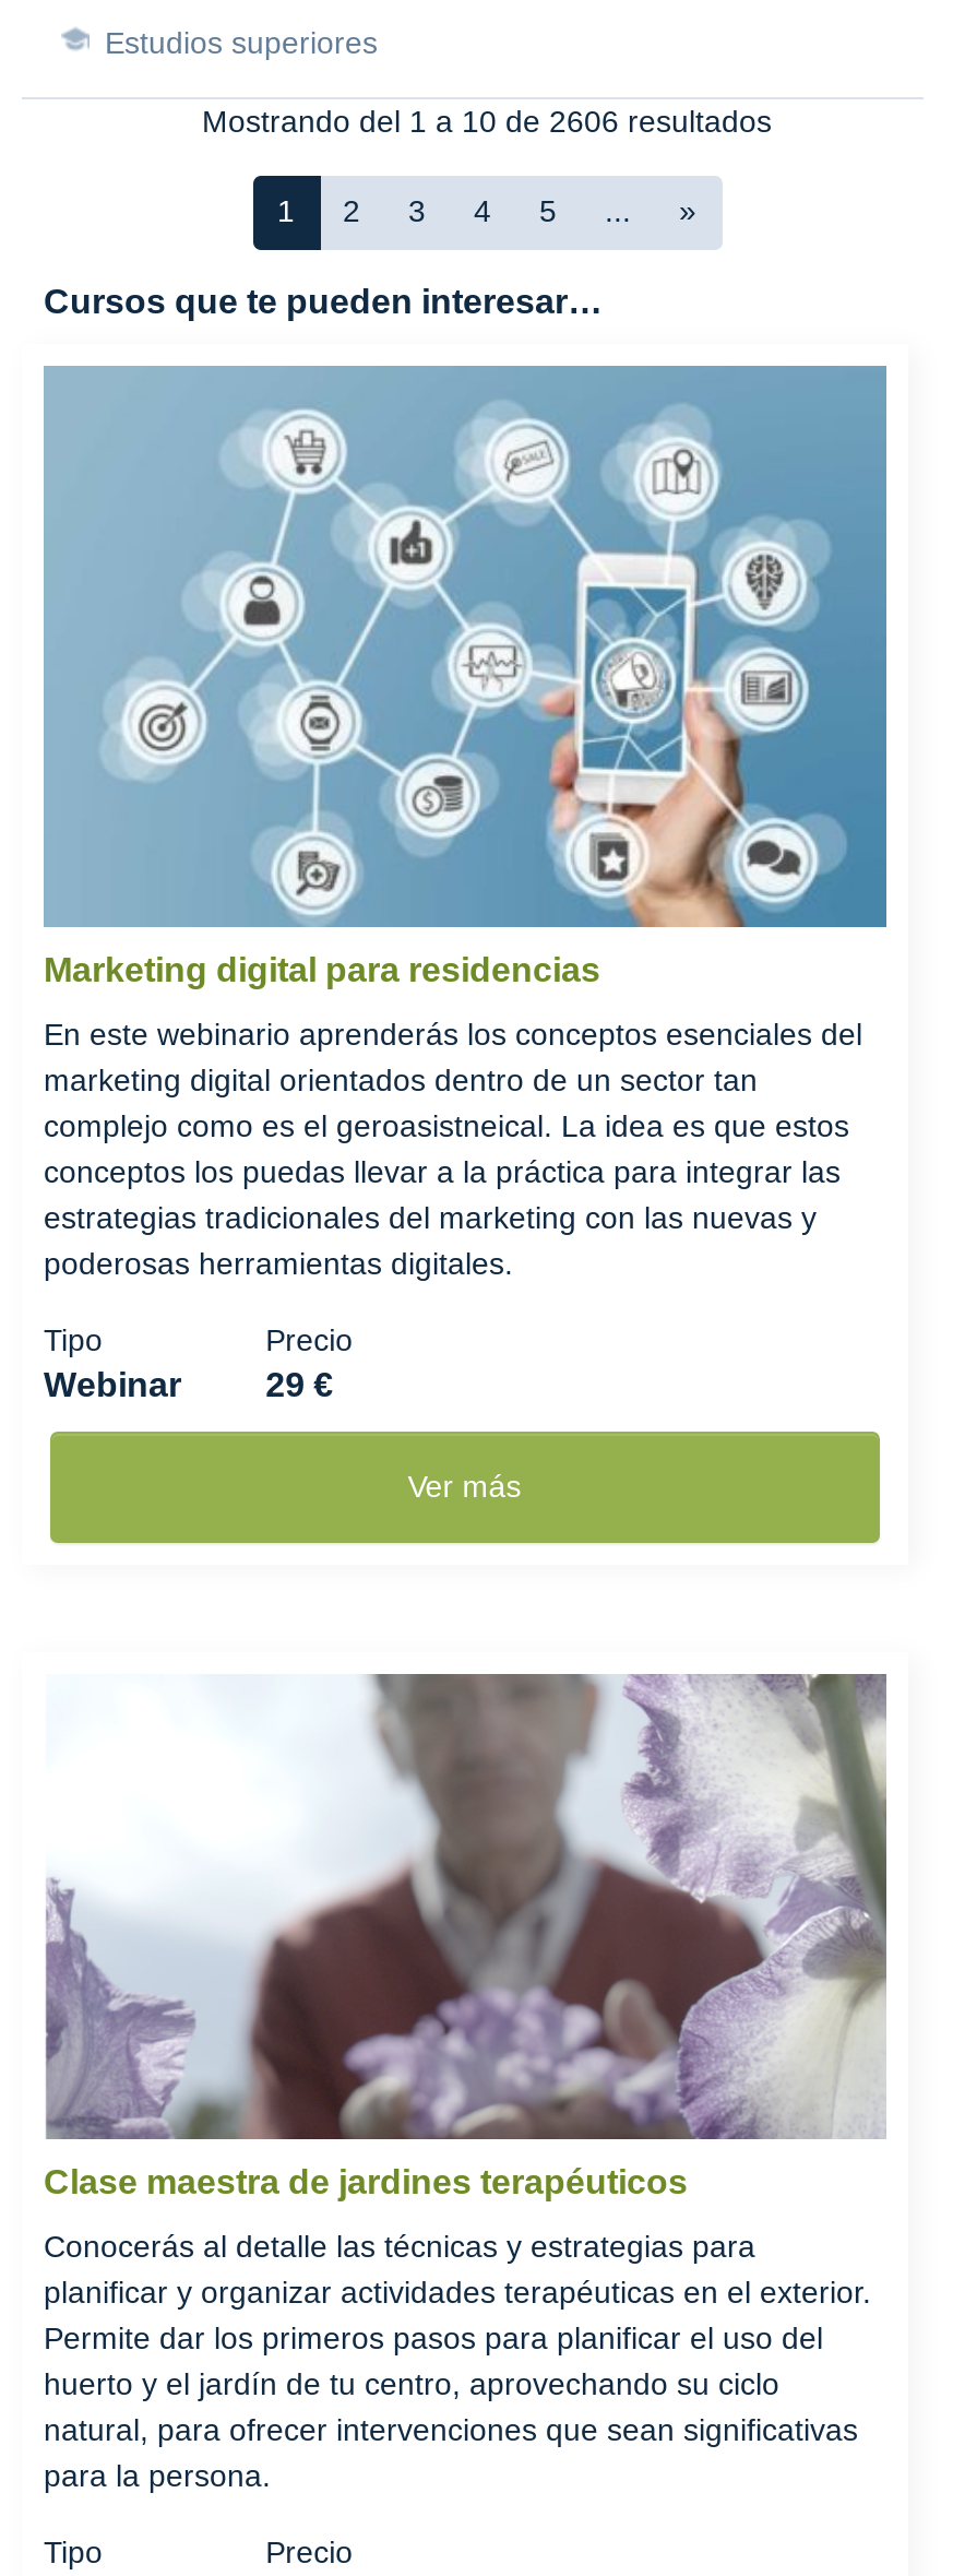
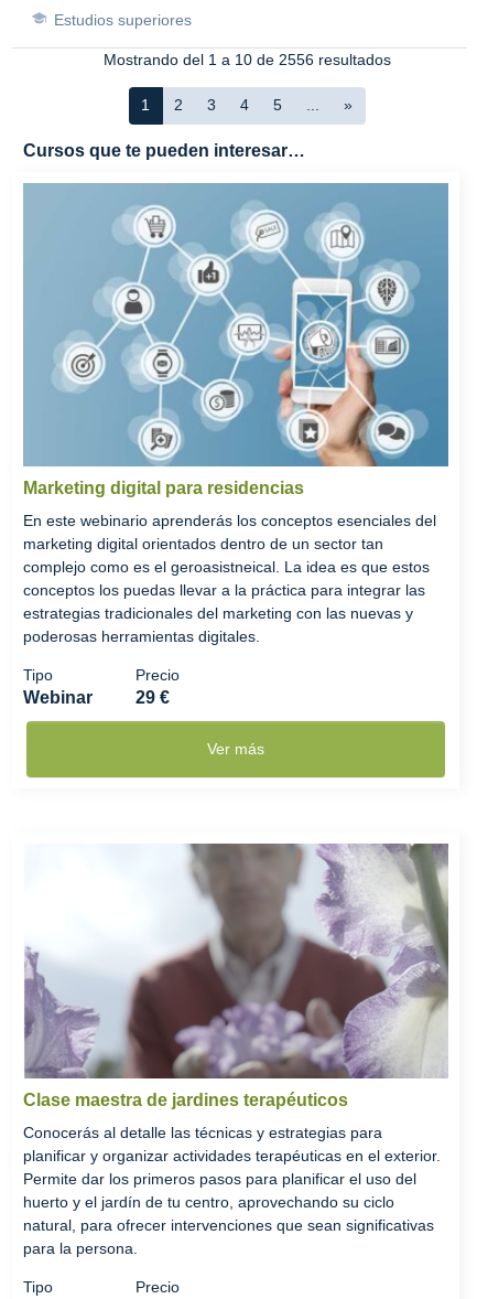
- Mostrando del 1 a 10 de 2606 resultados
+ Mostrando del 1 a 10 de 2556 resultados
